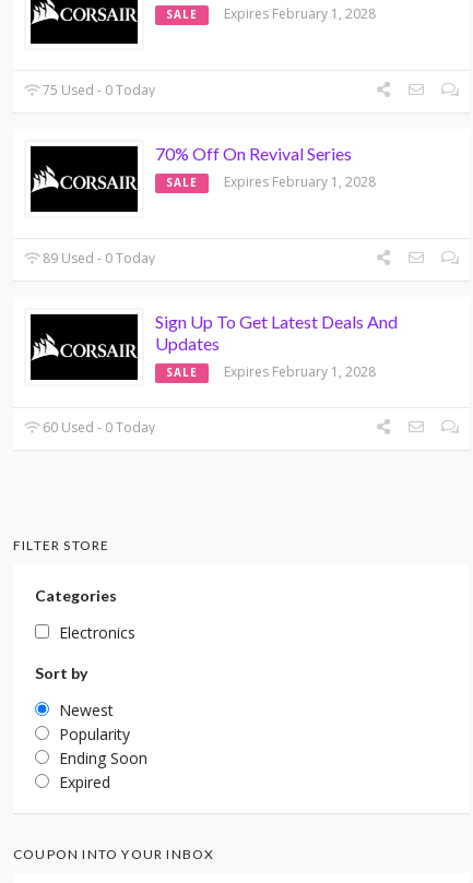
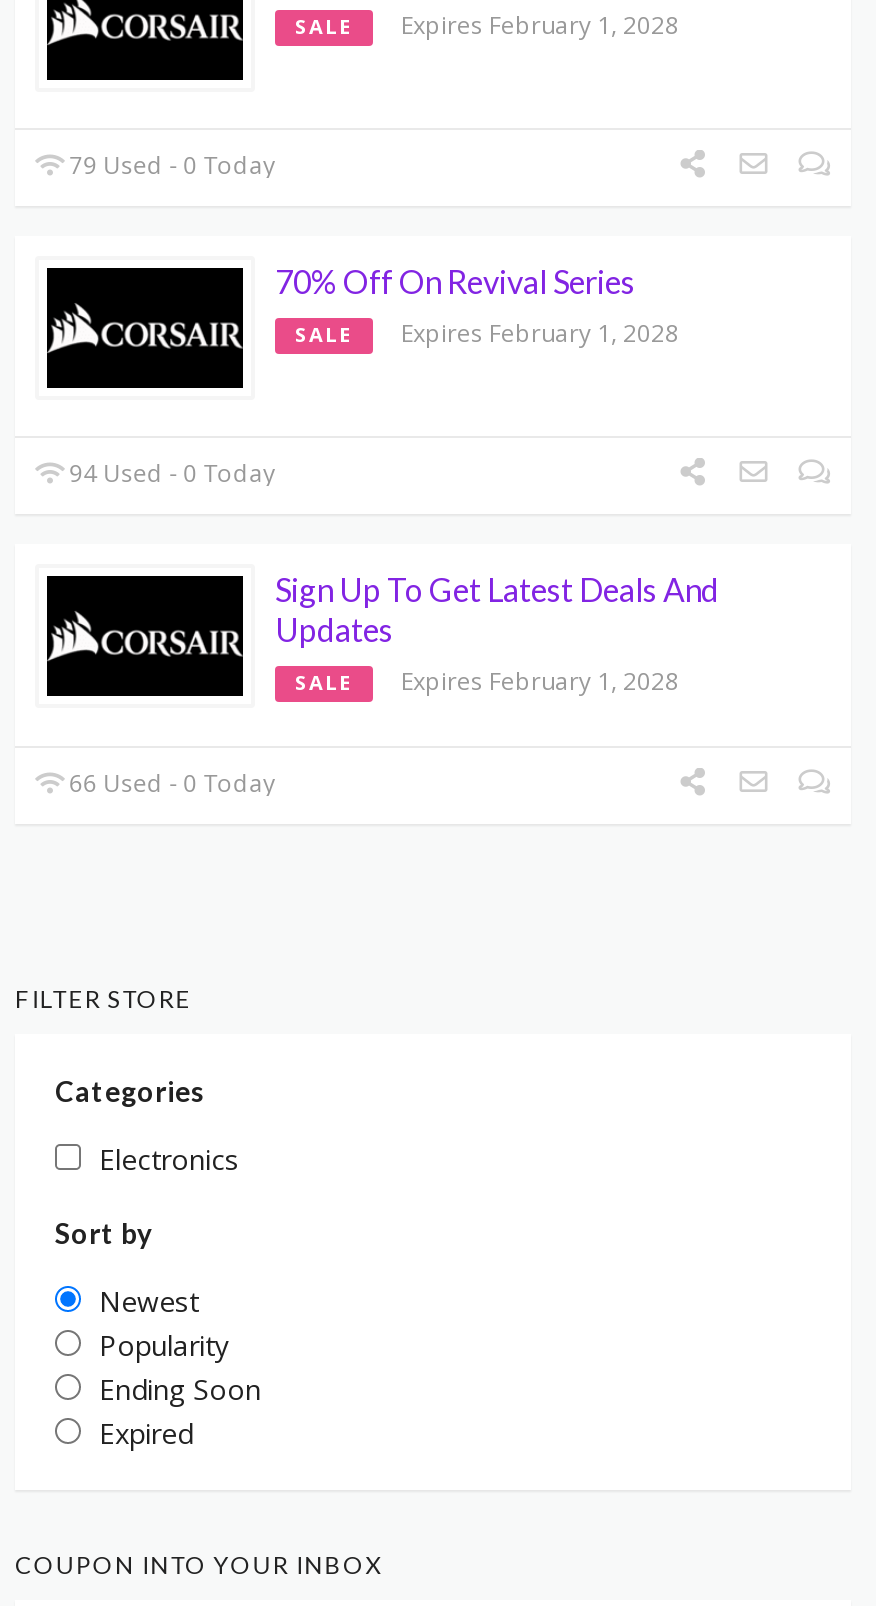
- 75 Used - 0 Today
+ 79 Used - 0 Today

- 89 Used - 0 Today
+ 94 Used - 0 Today

- 60 Used - 0 Today
+ 66 Used - 0 Today
